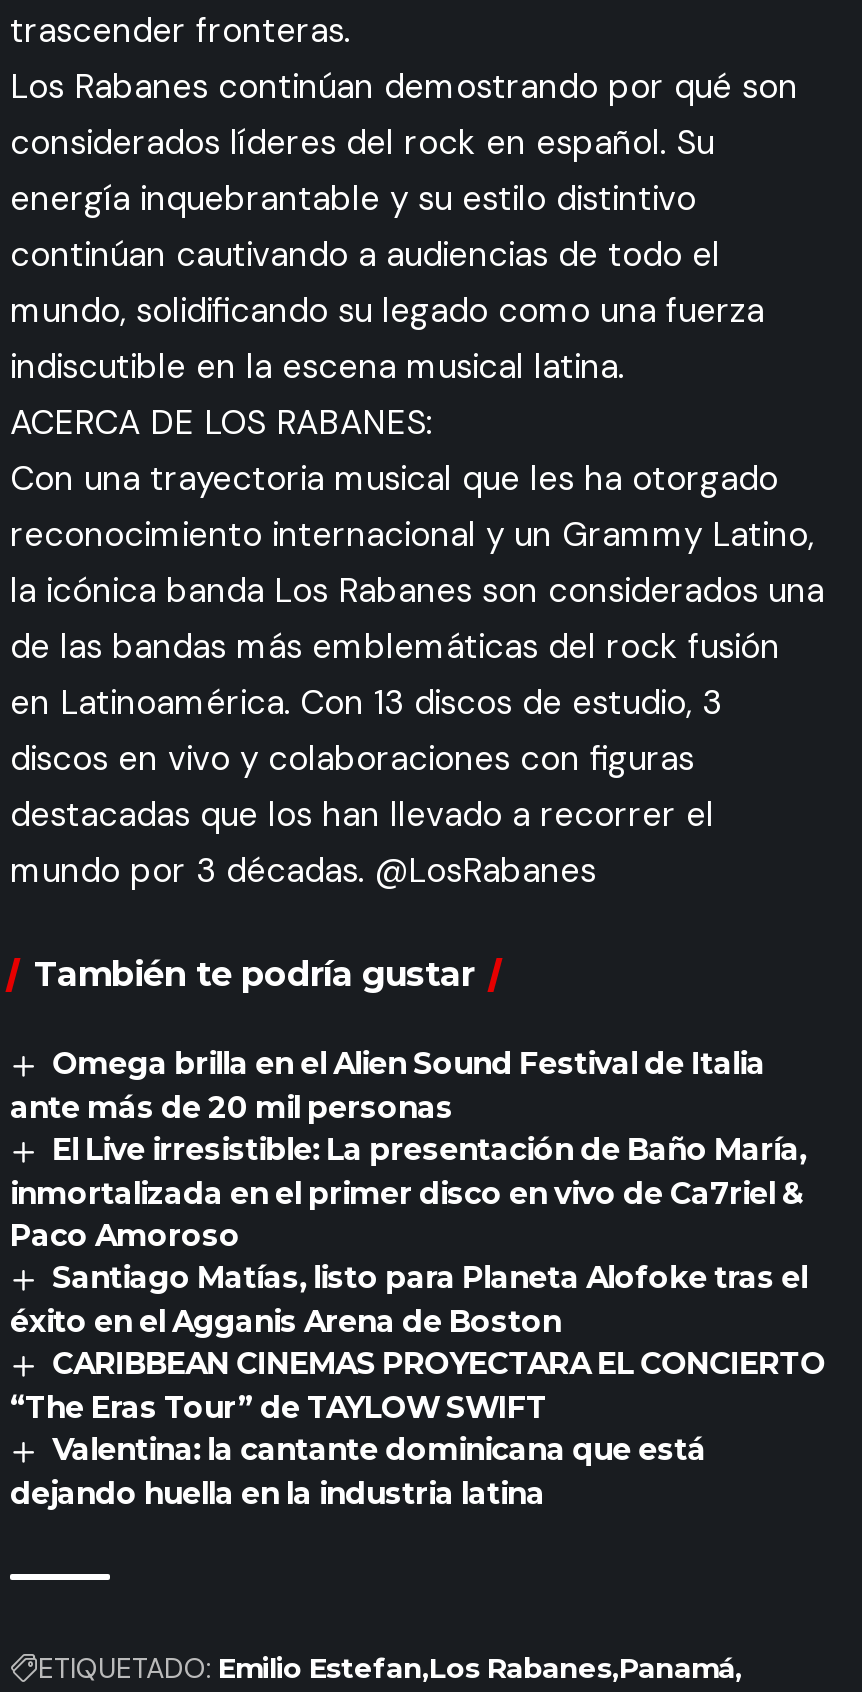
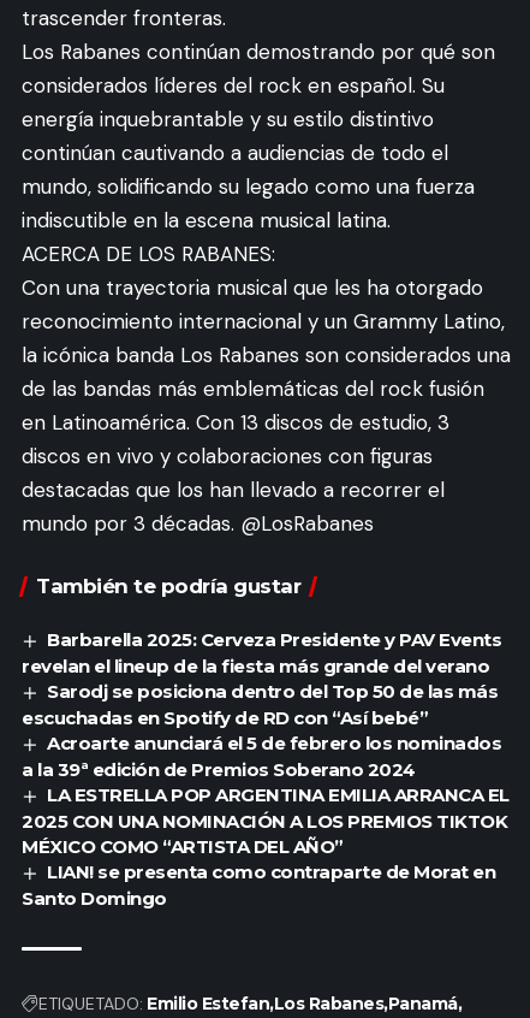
- Omega brilla en el Alien Sound Festival de Italia
- ante más de 20 mil personas
- El Live irresistible: La presentación de Baño María,
- inmortalizada en el primer disco en vivo de Ca7riel &
- Paco Amoroso
- Santiago Matías, listo para Planeta Alofoke tras el
- éxito en el Agganis Arena de Boston
- CARIBBEAN CINEMAS PROYECTARA EL CONCIERTO
- “The Eras Tour” de TAYLOW SWIFT
- Valentina: la cantante dominicana que está
- dejando huella en la industria latina
+ Barbarella 2025: Cerveza Presidente y PAV Events
+ revelan el lineup de la fiesta más grande del verano
+ Sarodj se posiciona dentro del Top 50 de las más
+ escuchadas en Spotify de RD con “Así bebé”
+ Acroarte anunciará el 5 de febrero los nominados
+ a la 39ª edición de Premios Soberano 2024
+ LA ESTRELLA POP ARGENTINA EMILIA ARRANCA EL
+ 2025 CON UNA NOMINACIÓN A LOS PREMIOS TIKTOK
+ MÉXICO COMO “ARTISTA DEL AÑO”
+ LIAN! se presenta como contraparte de Morat en
+ Santo Domingo
